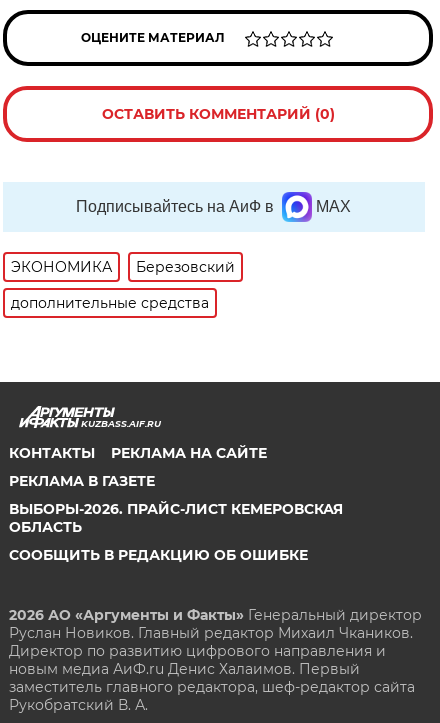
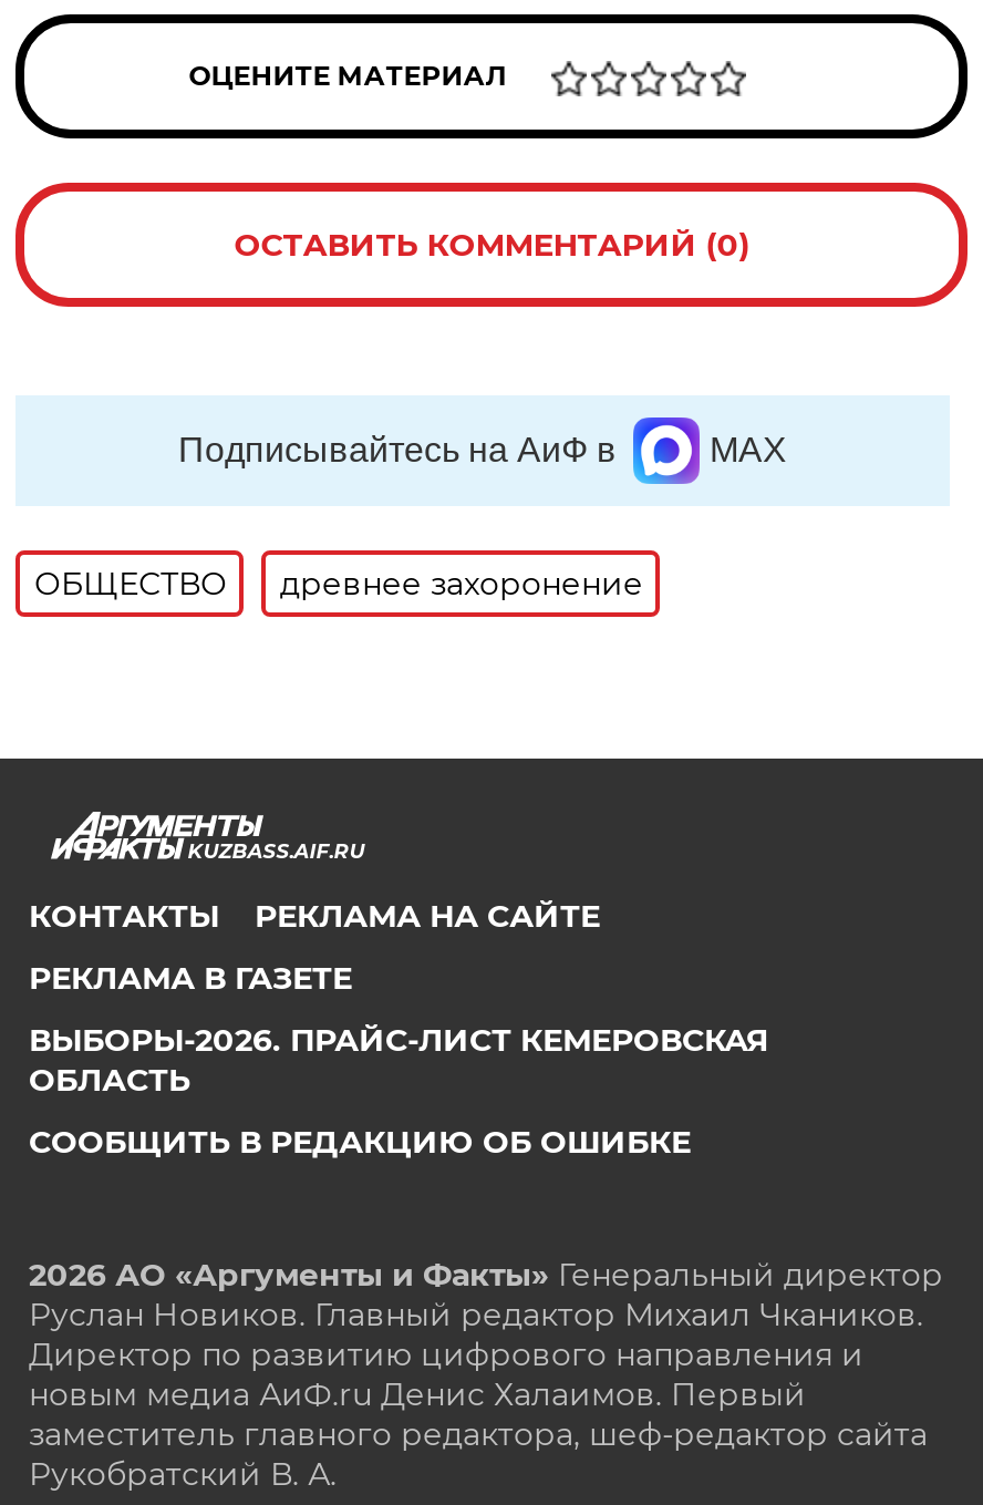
- ЭКОНОМИКА
- Березовский
- дополнительные средства
+ ОБЩЕСТВО
+ древнее захоронение
